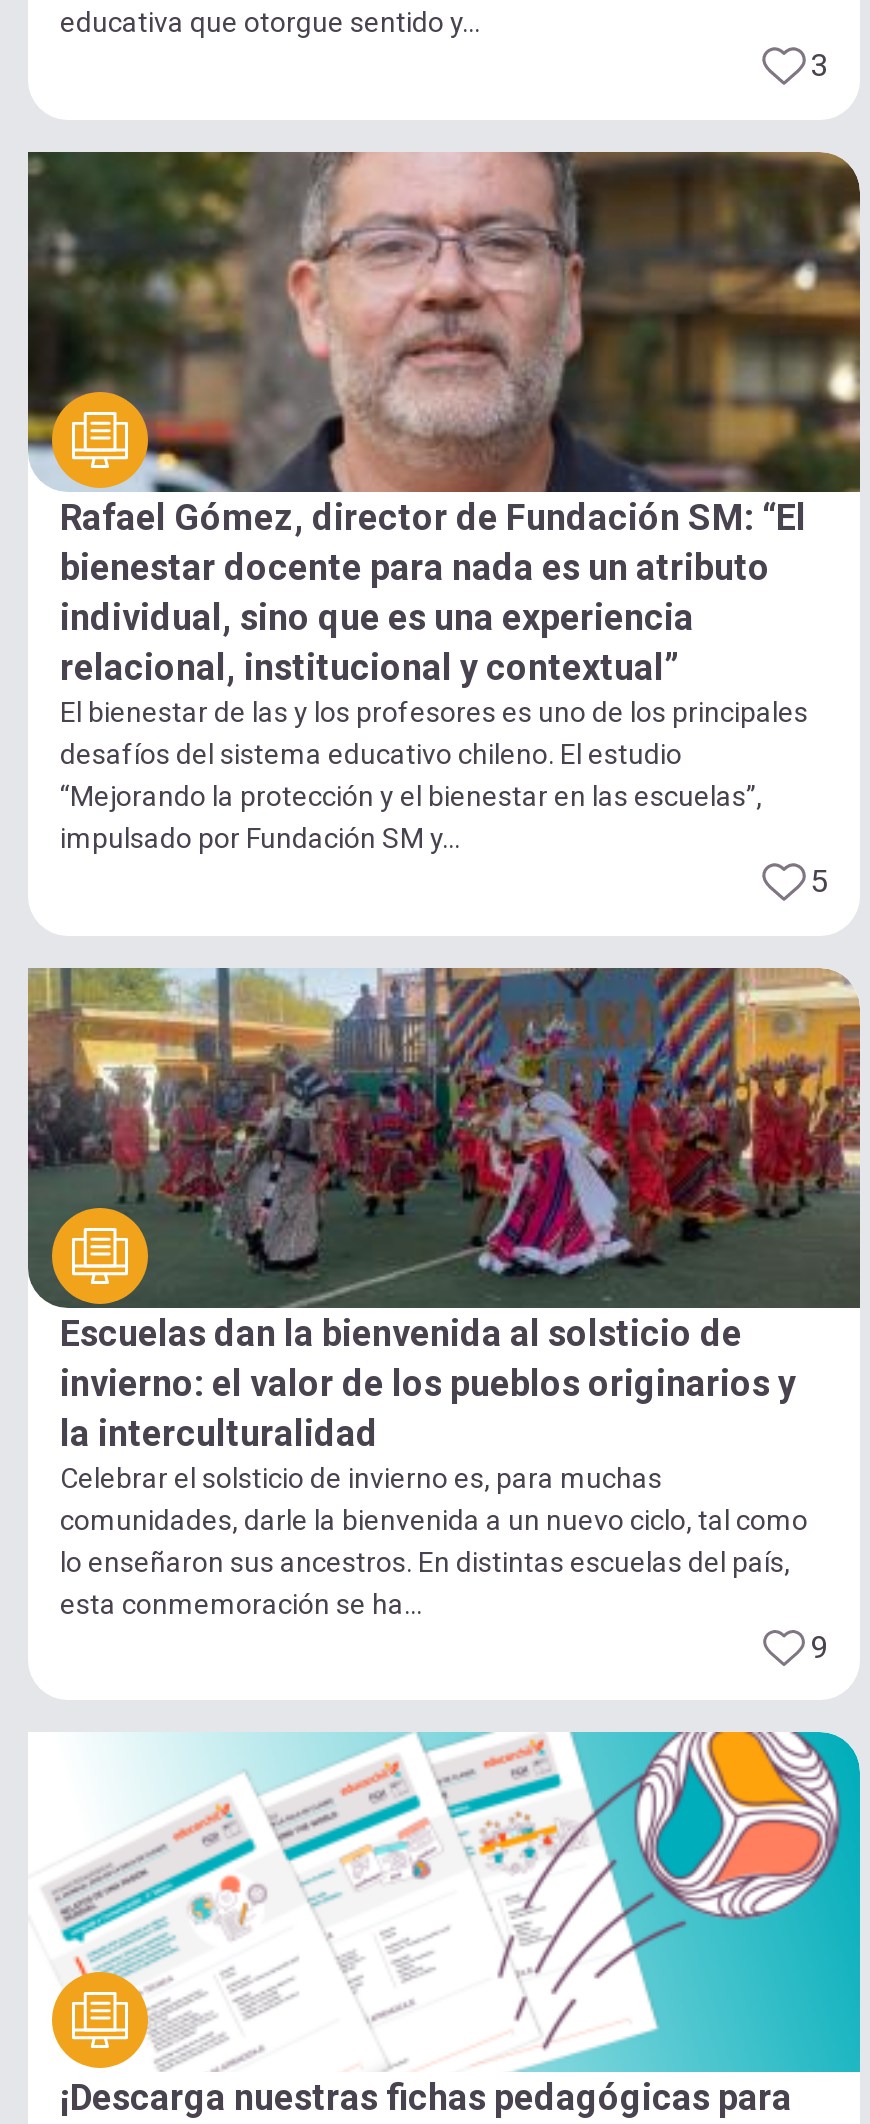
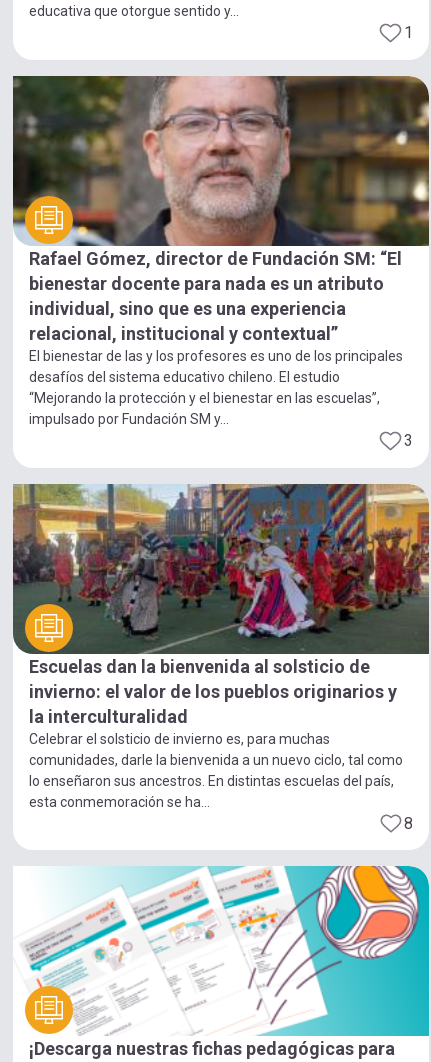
- 3
+ 1

- 5
+ 3

- 9
+ 8
